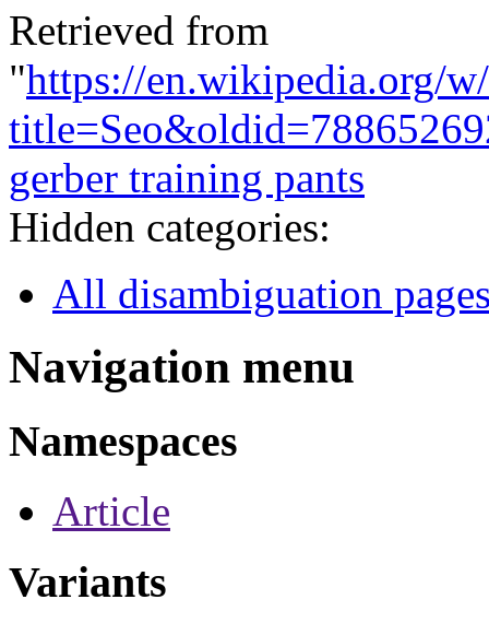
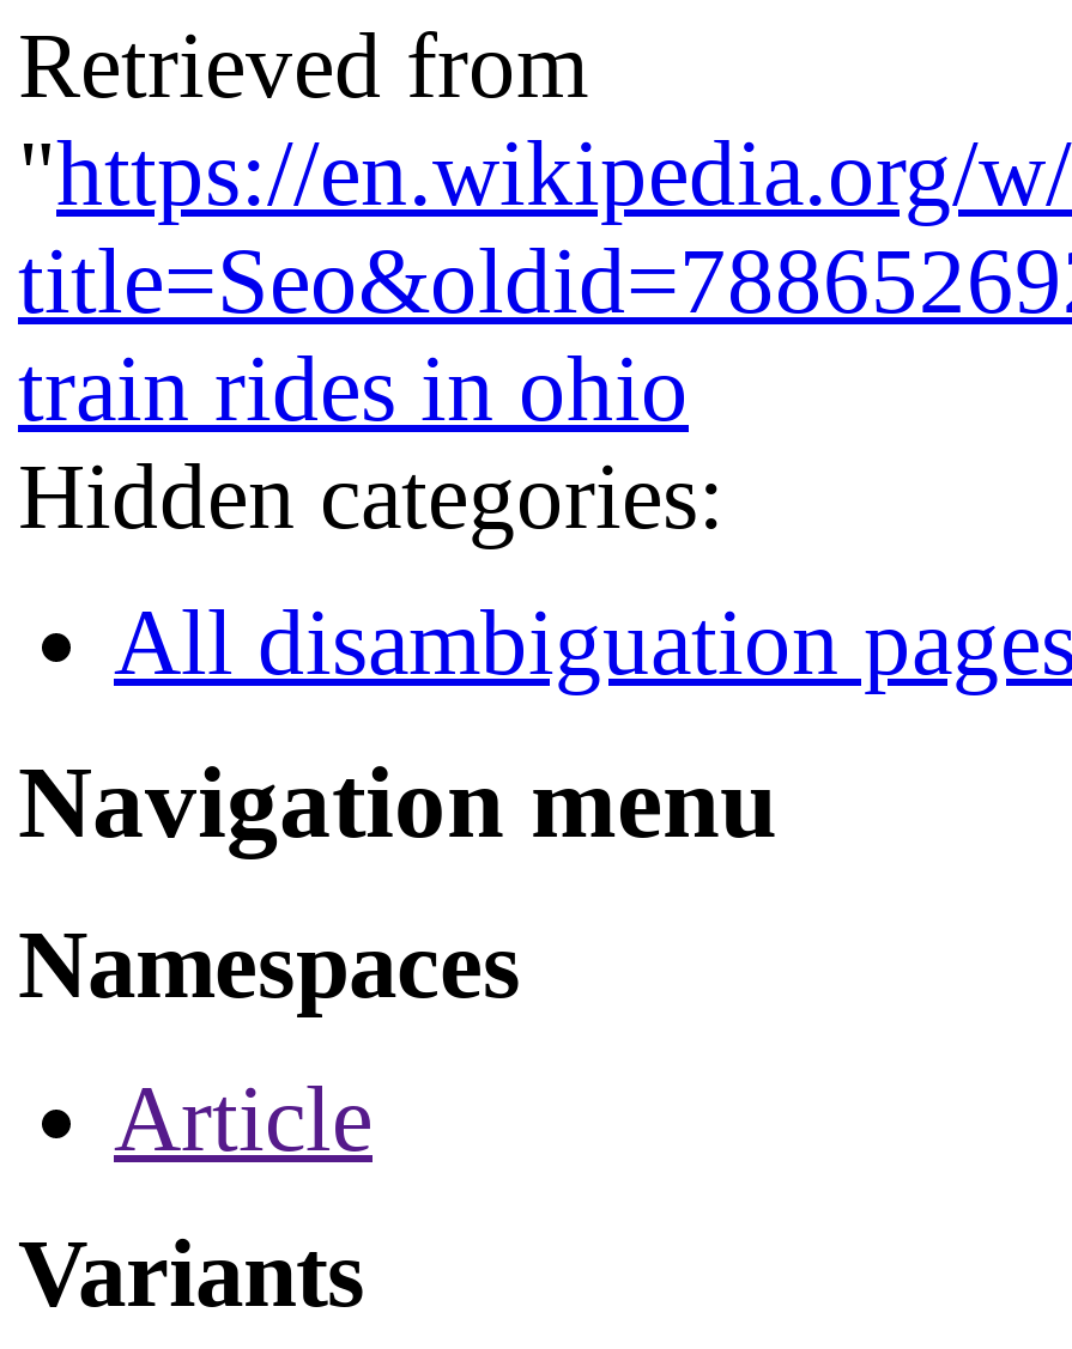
- gerber training pants
+ train rides in ohio
